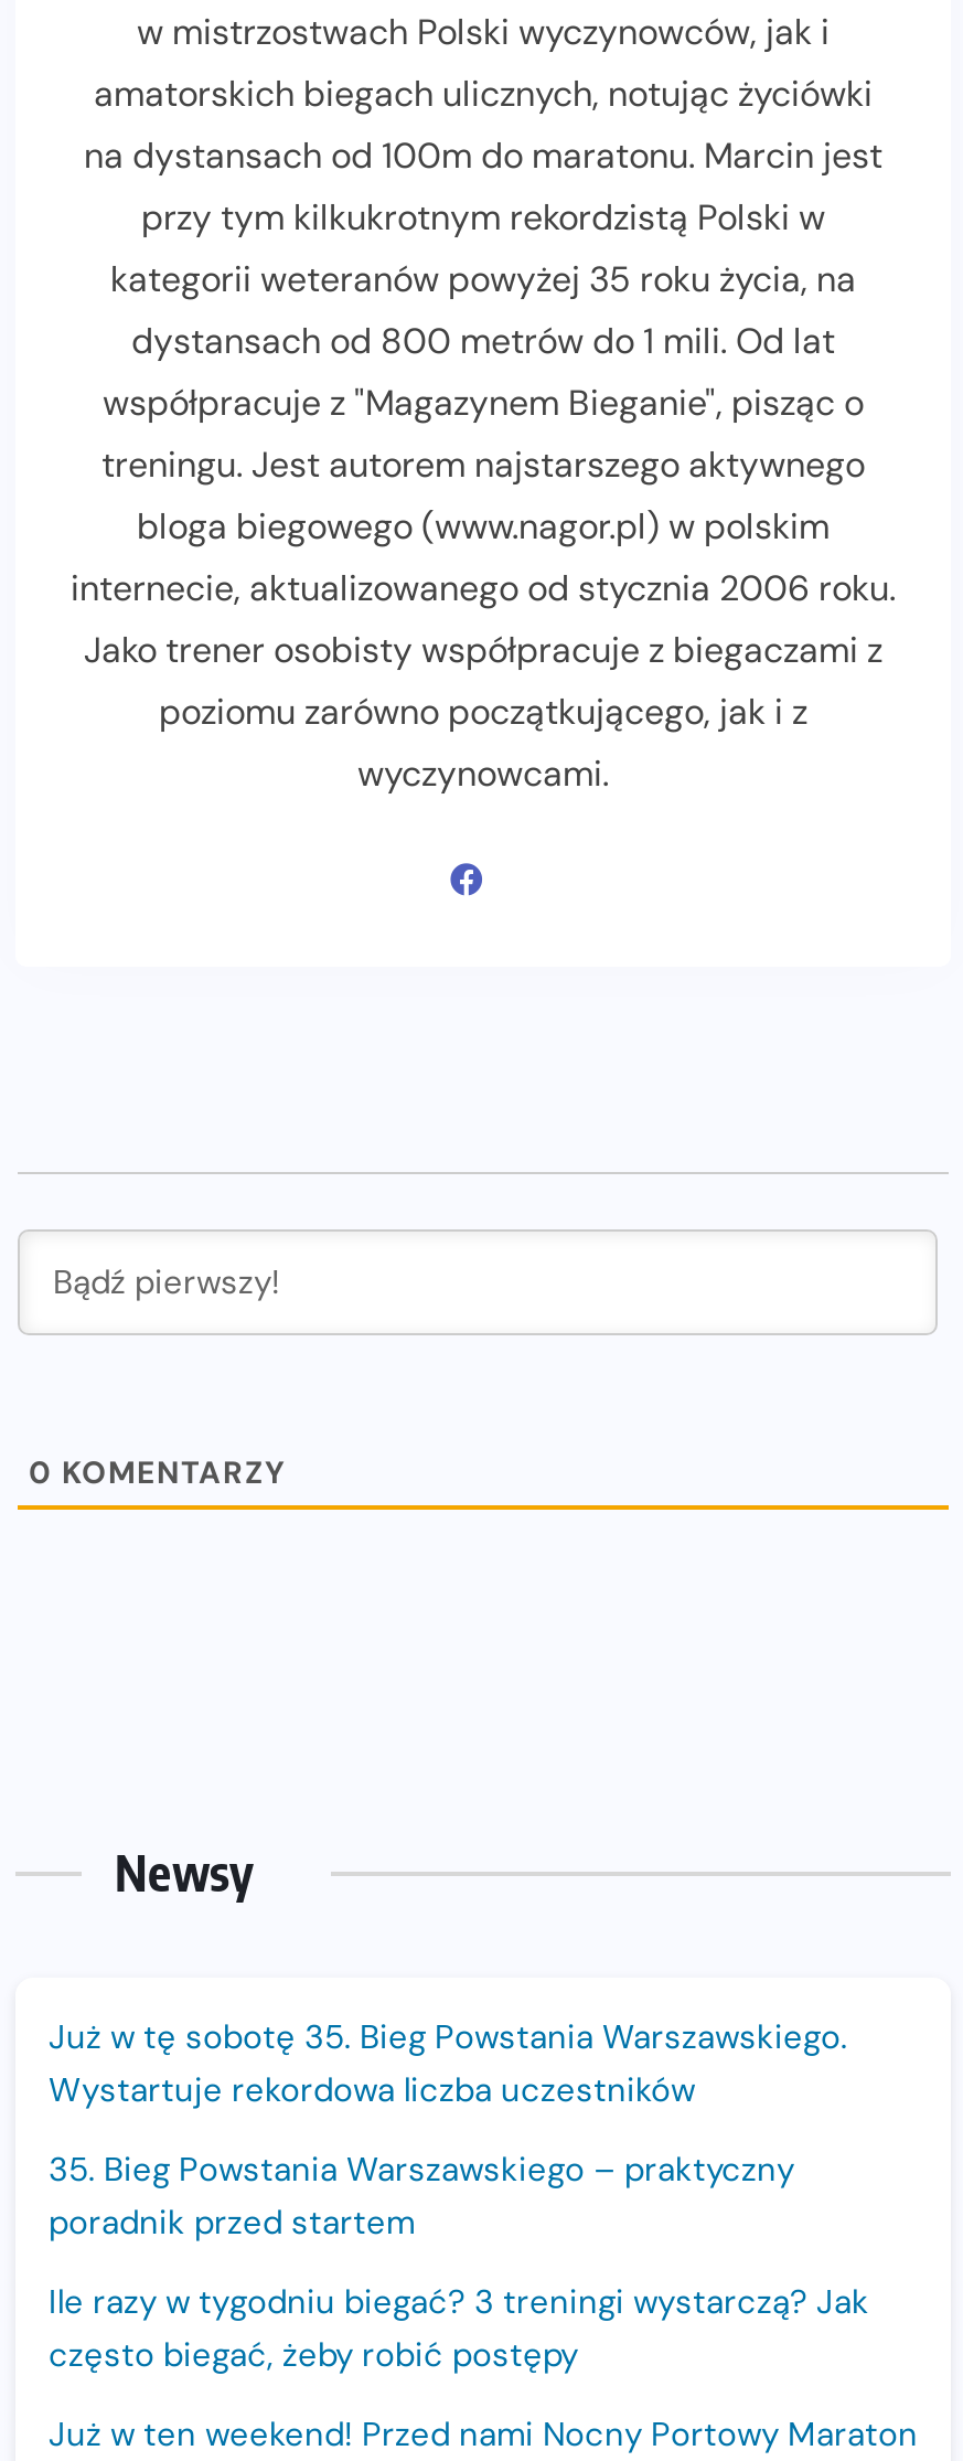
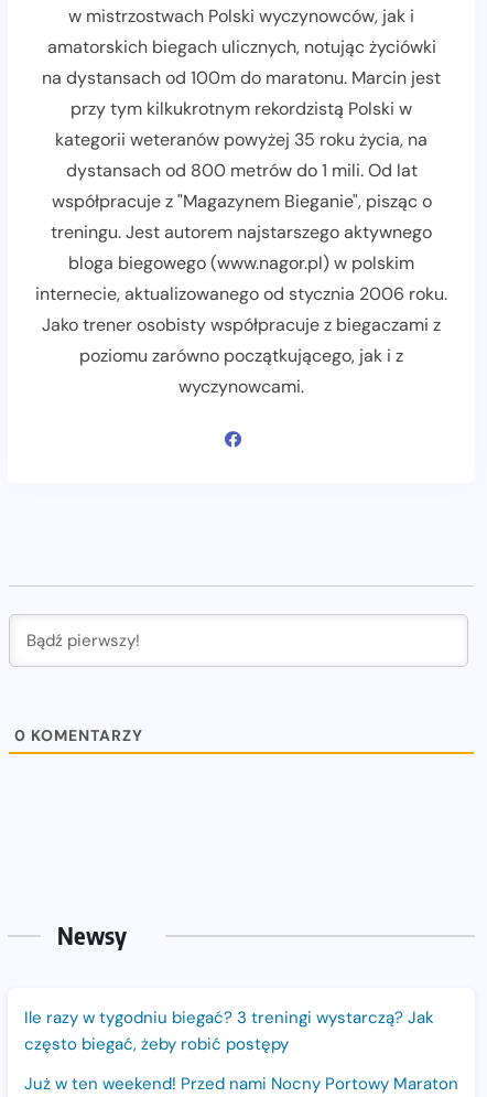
- Już w tę sobotę 35. Bieg Powstania Warszawskiego.
- Wystartuje rekordowa liczba uczestników
- 35. Bieg Powstania Warszawskiego – praktyczny
- poradnik przed startem
